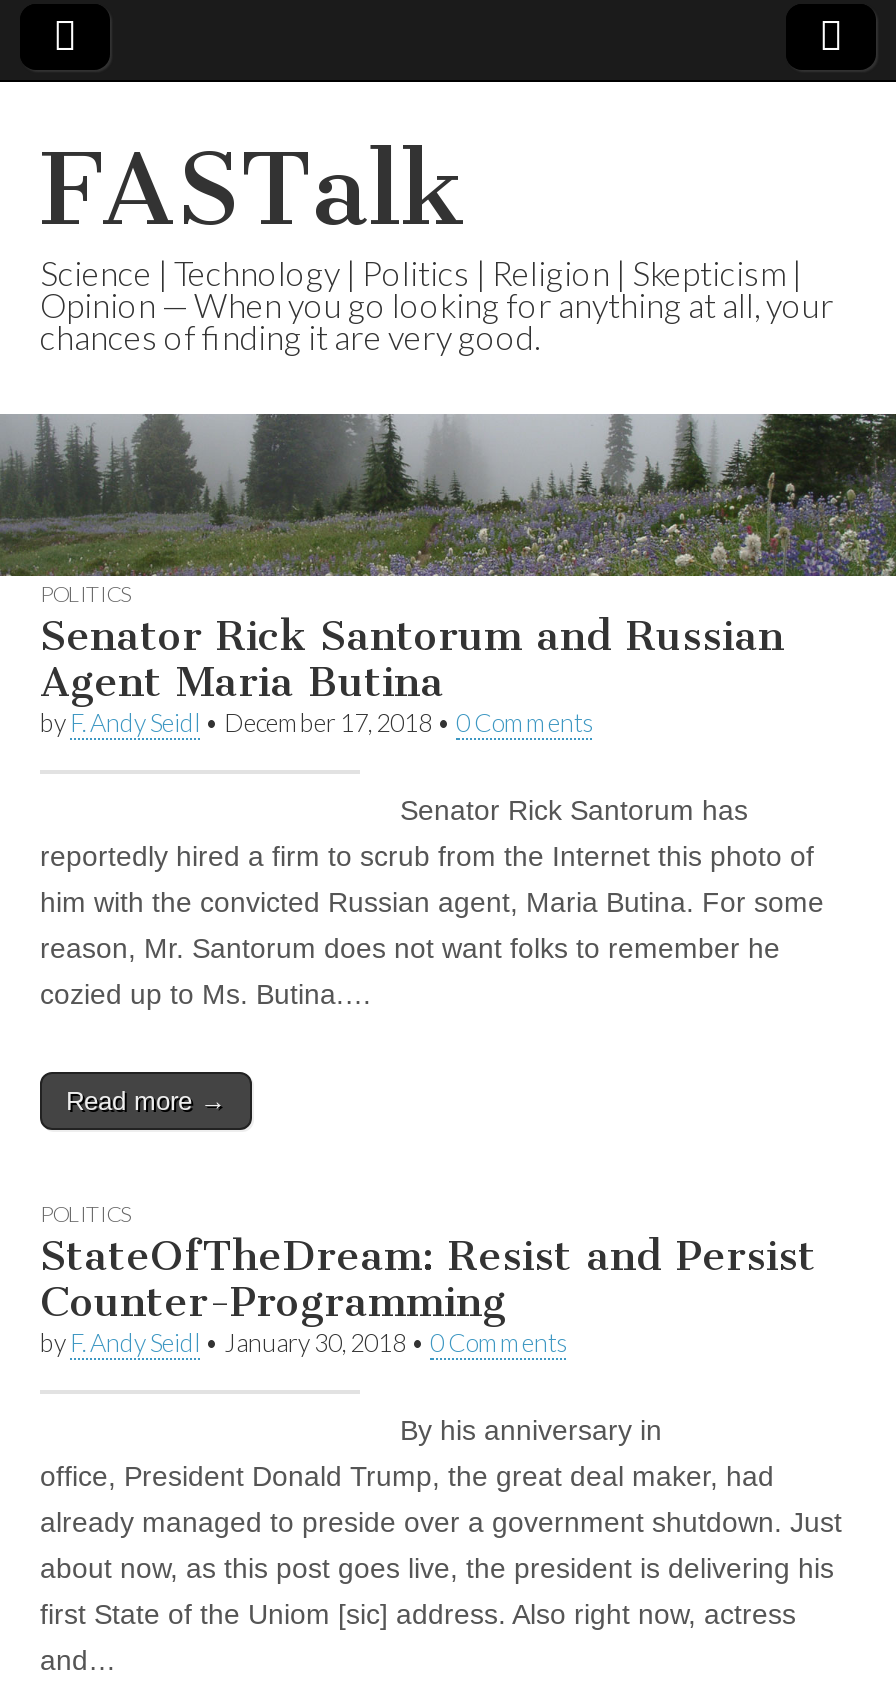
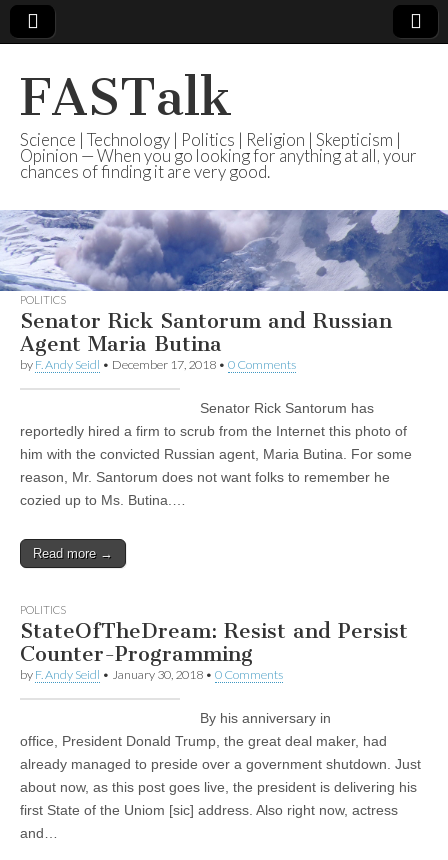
- [image]
+ [image]
